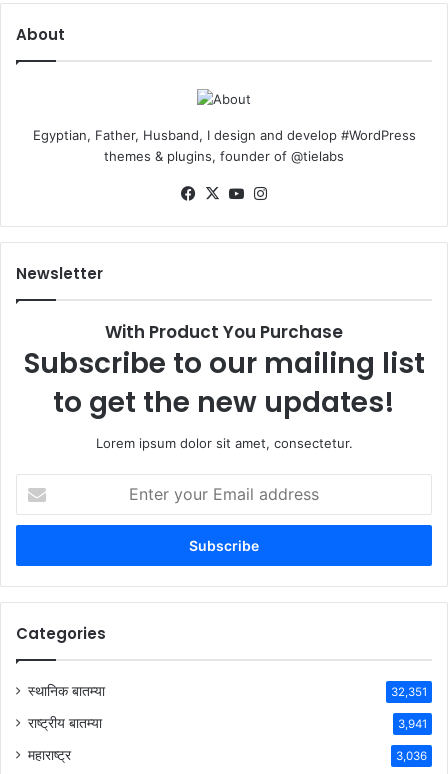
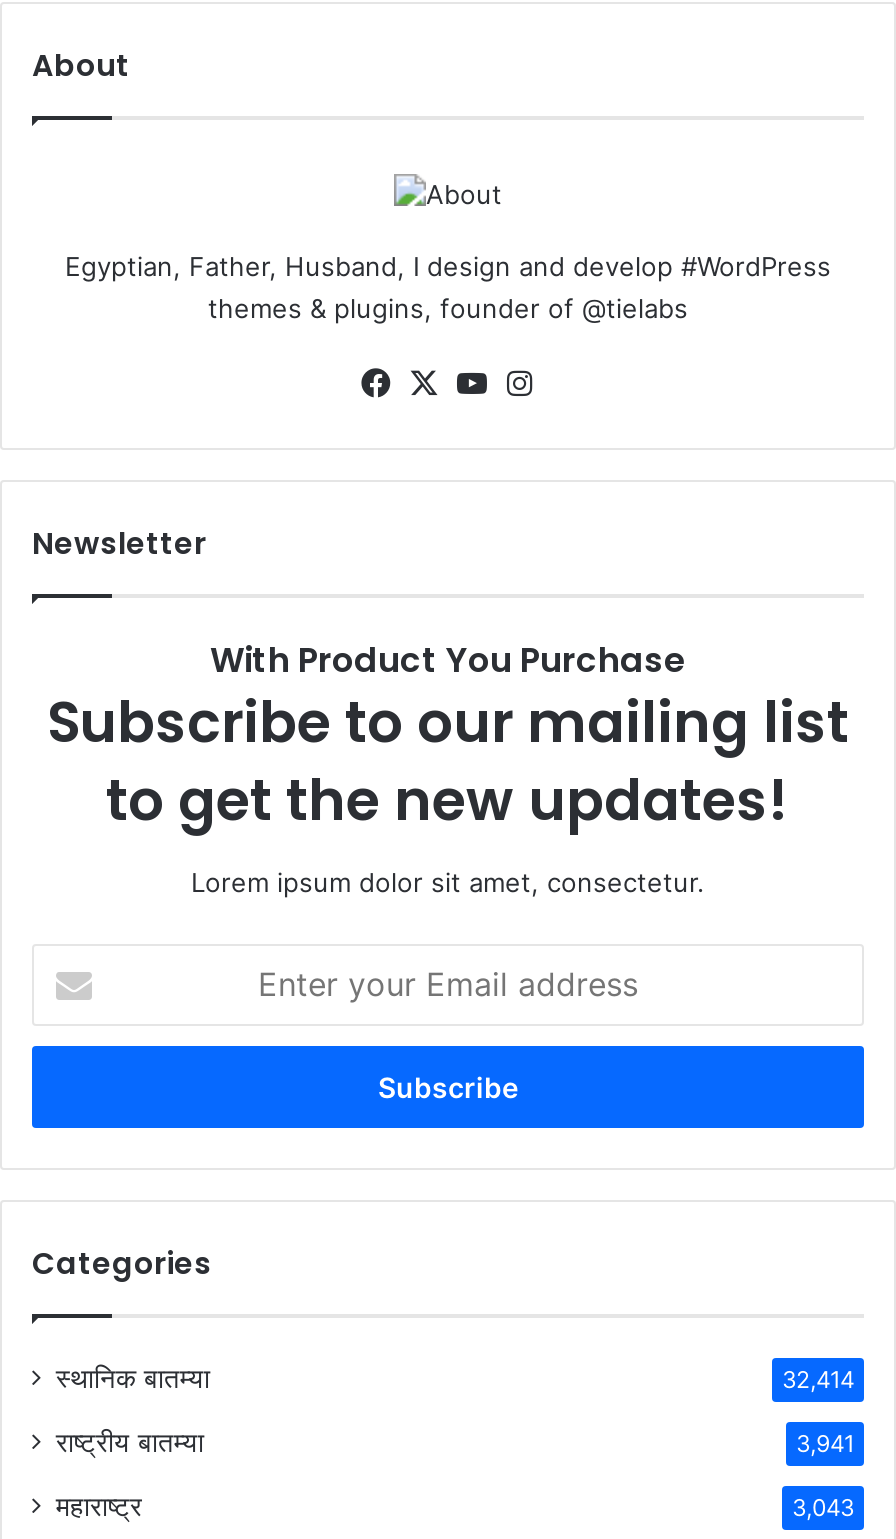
- 32,351
+ 32,414

- 3,036
+ 3,043
